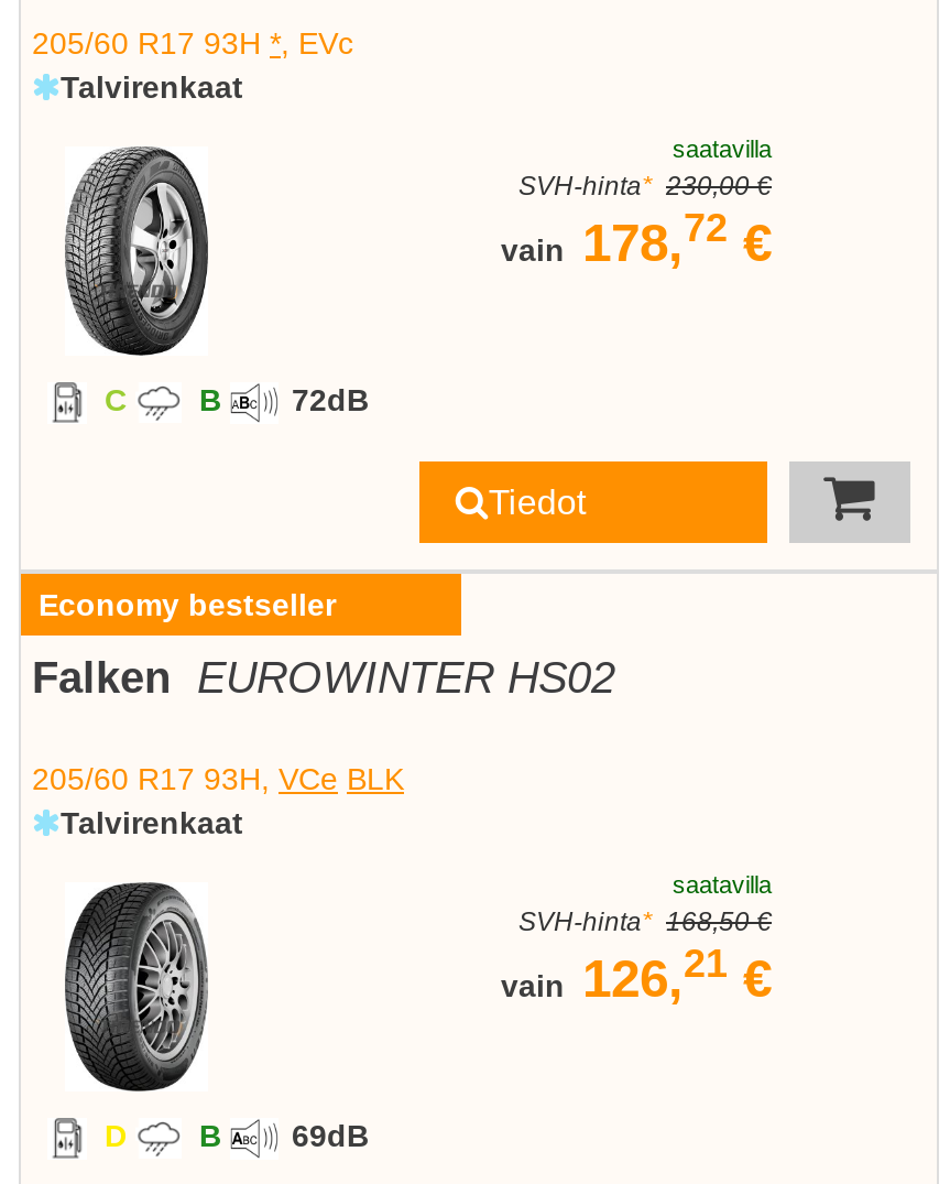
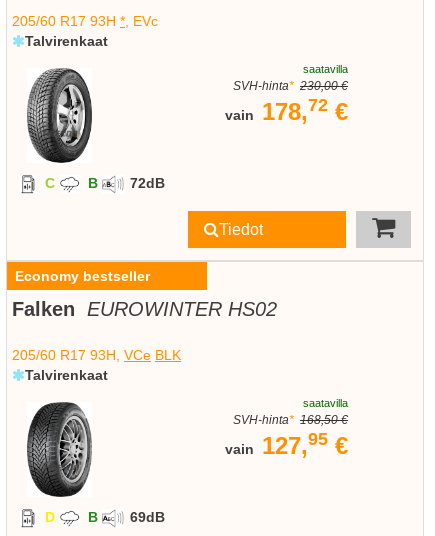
- vain 126,21 €
+ vain 127,95 €
